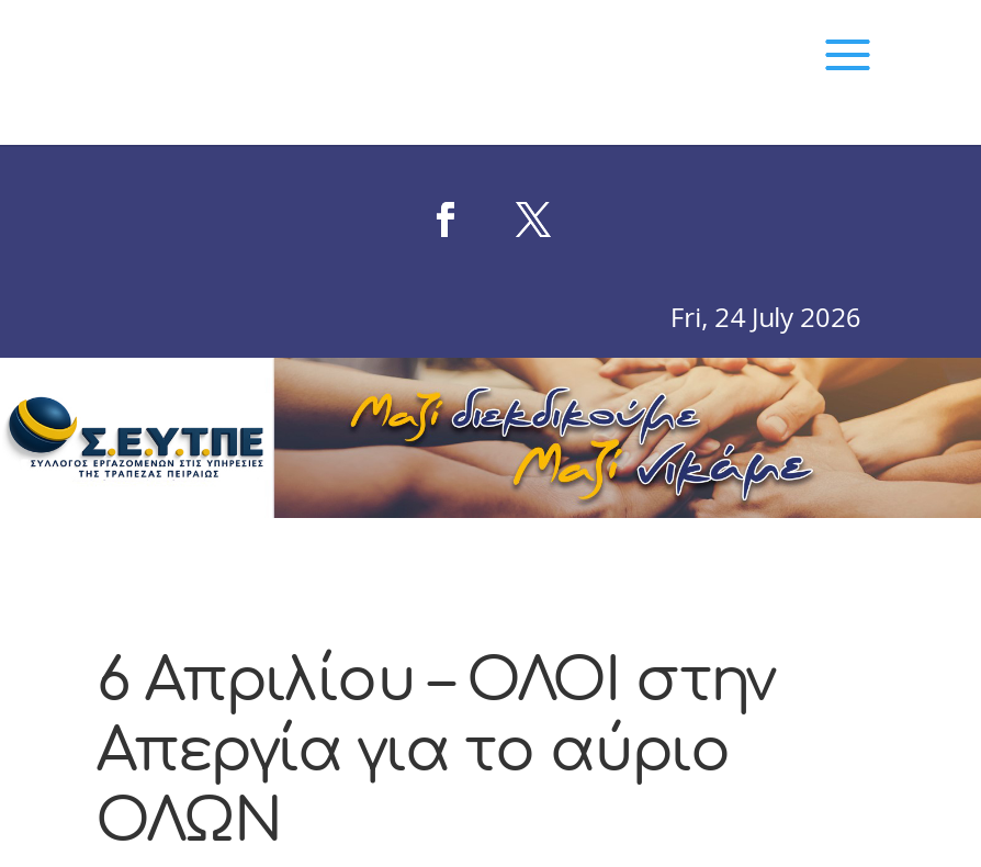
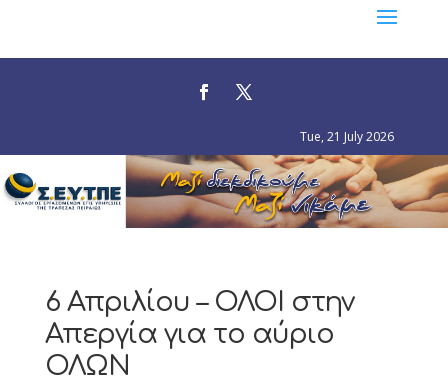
- Fri, 24 July 2026
+ Tue, 21 July 2026
